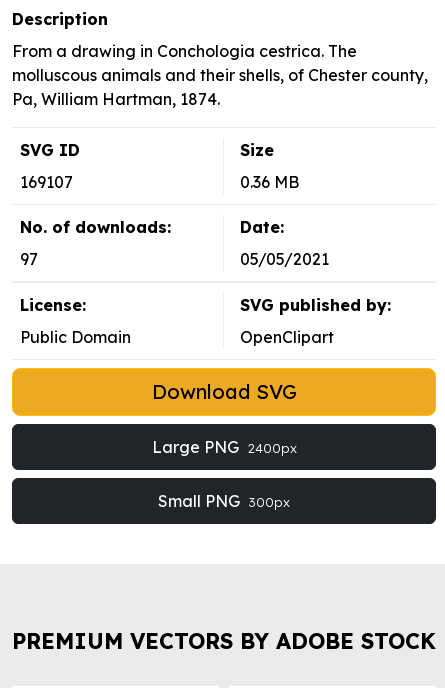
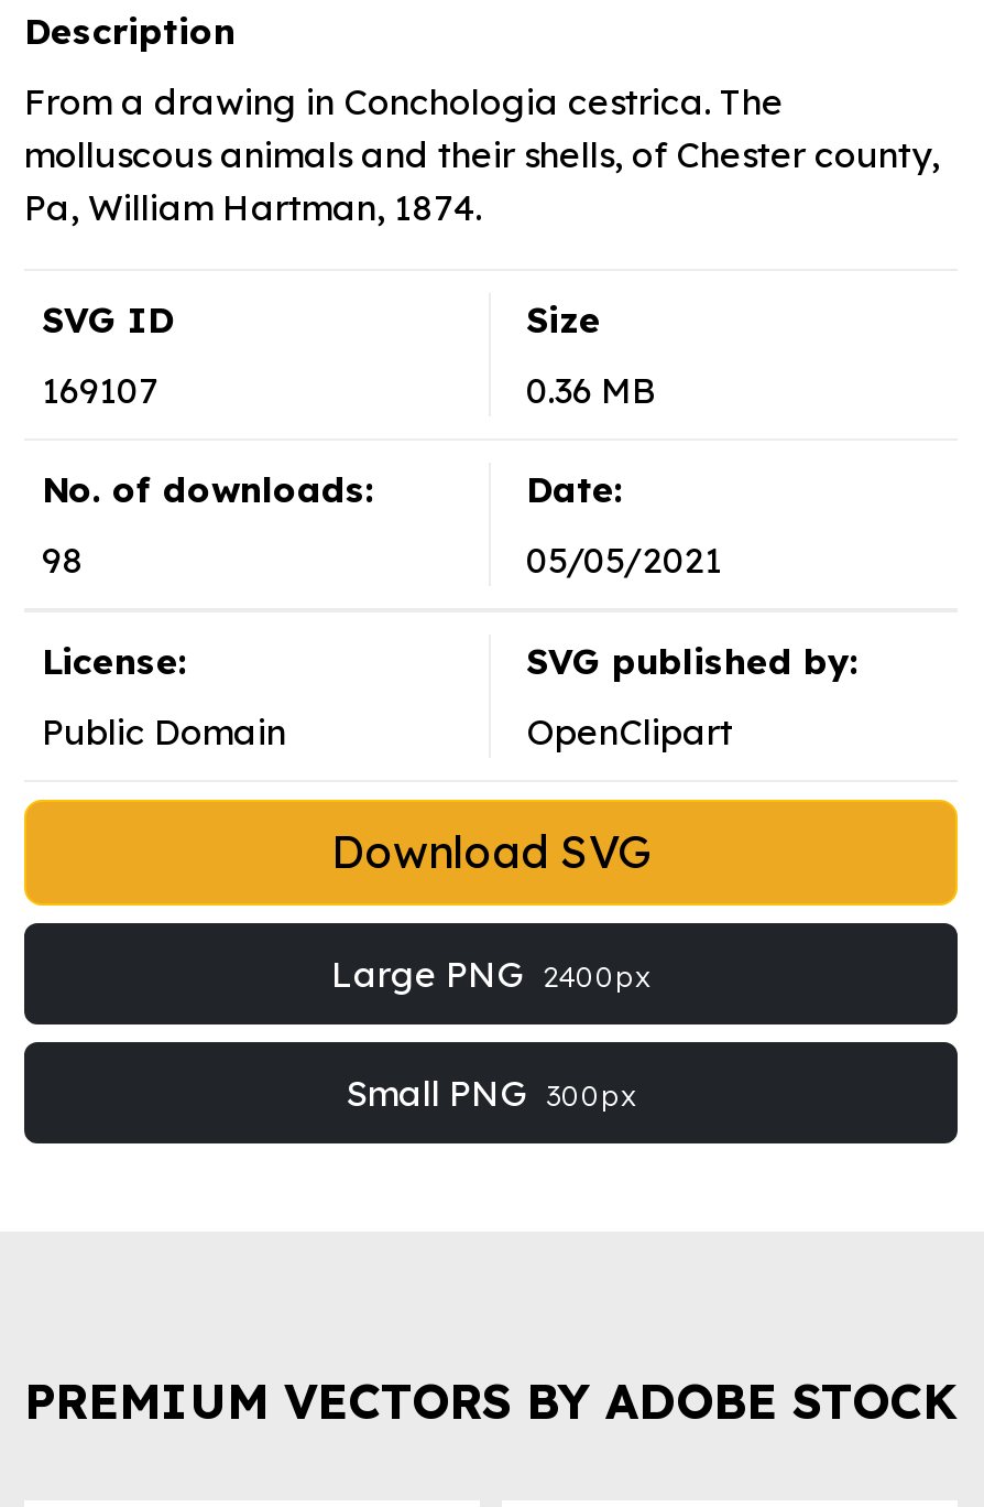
- 97
+ 98
